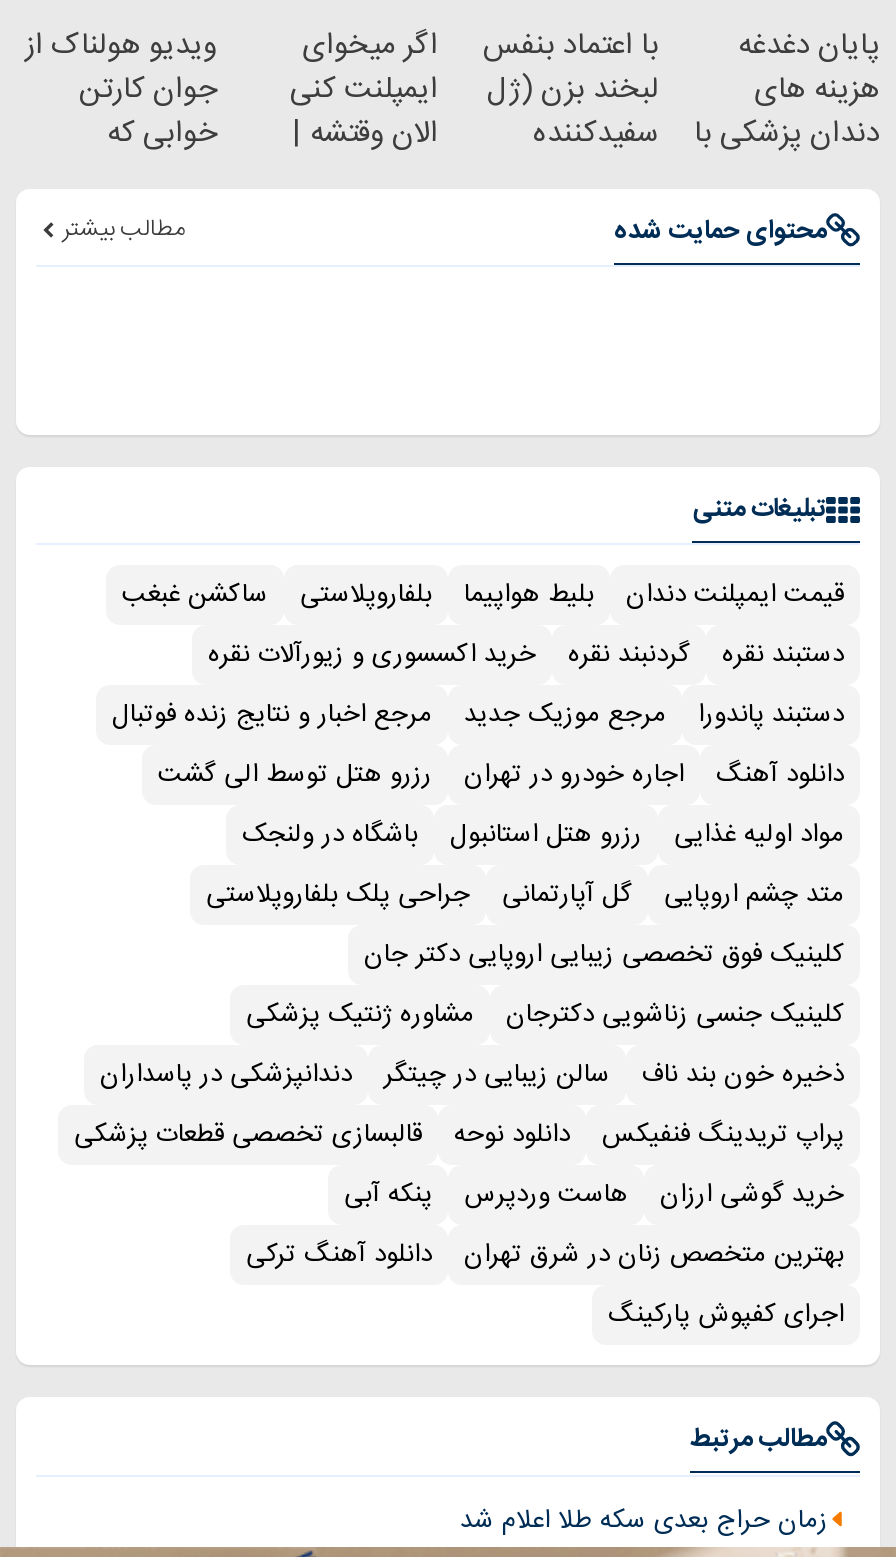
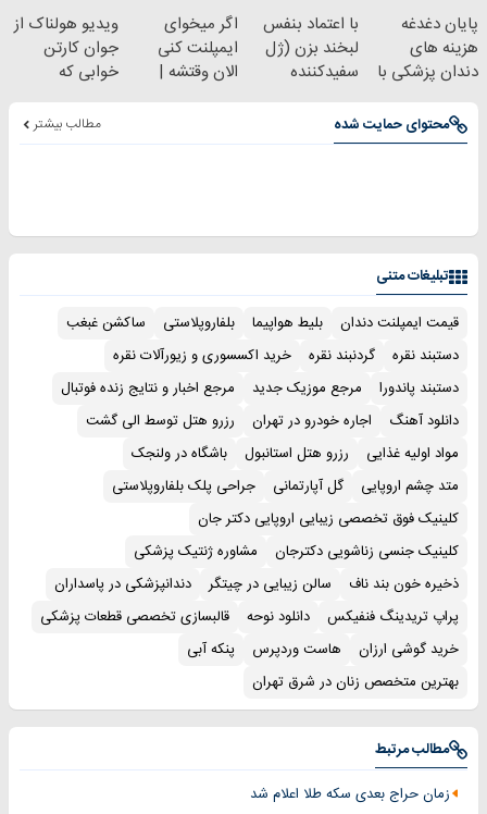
- دانلود آهنگ ترکی
- اجرای کفپوش پارکینگ
